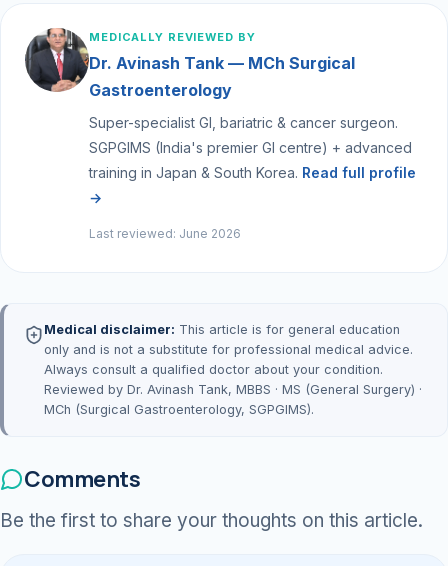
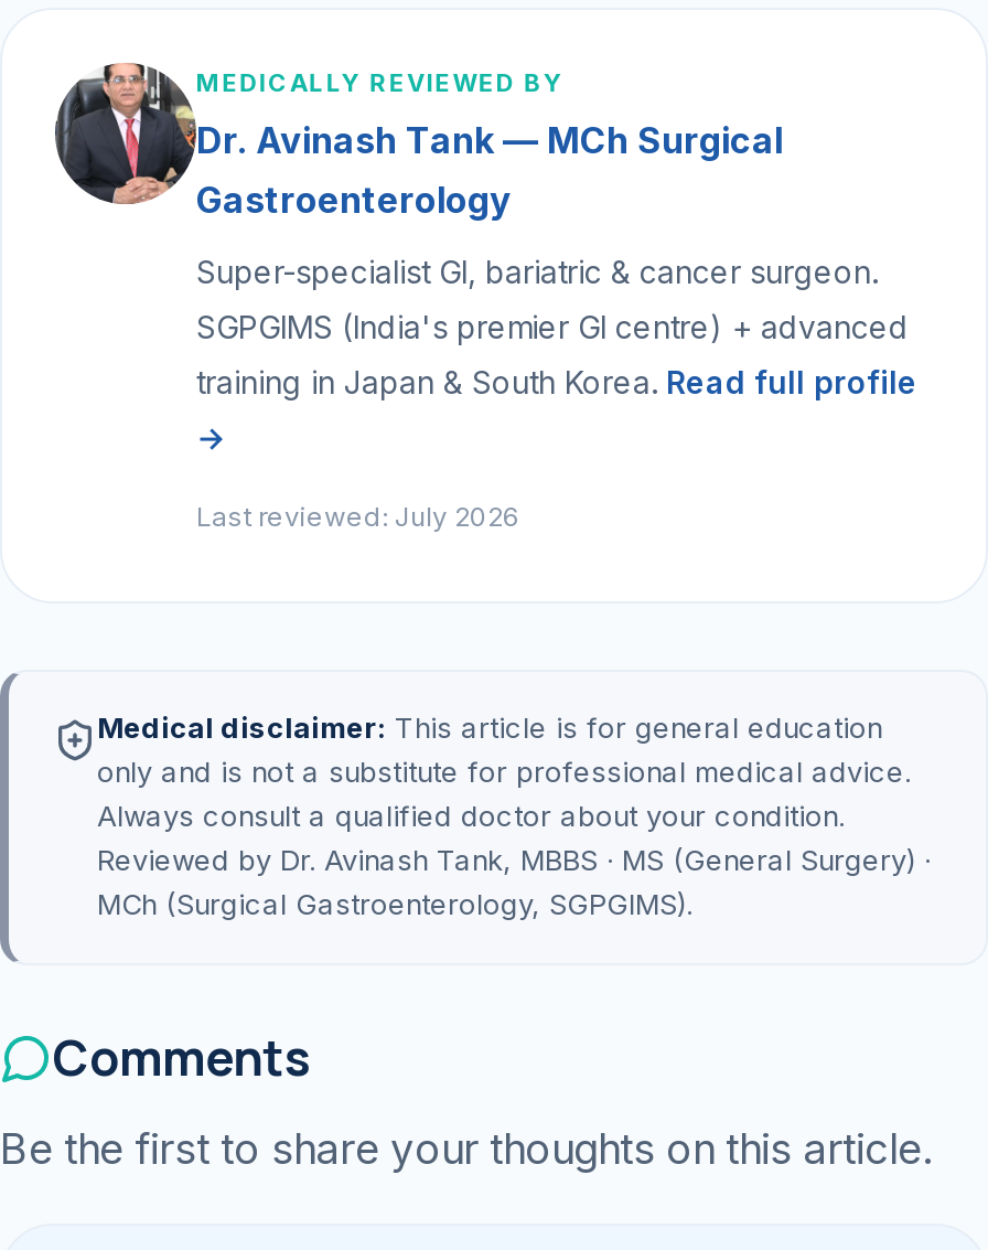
- Last reviewed: June 2026
+ Last reviewed: July 2026
